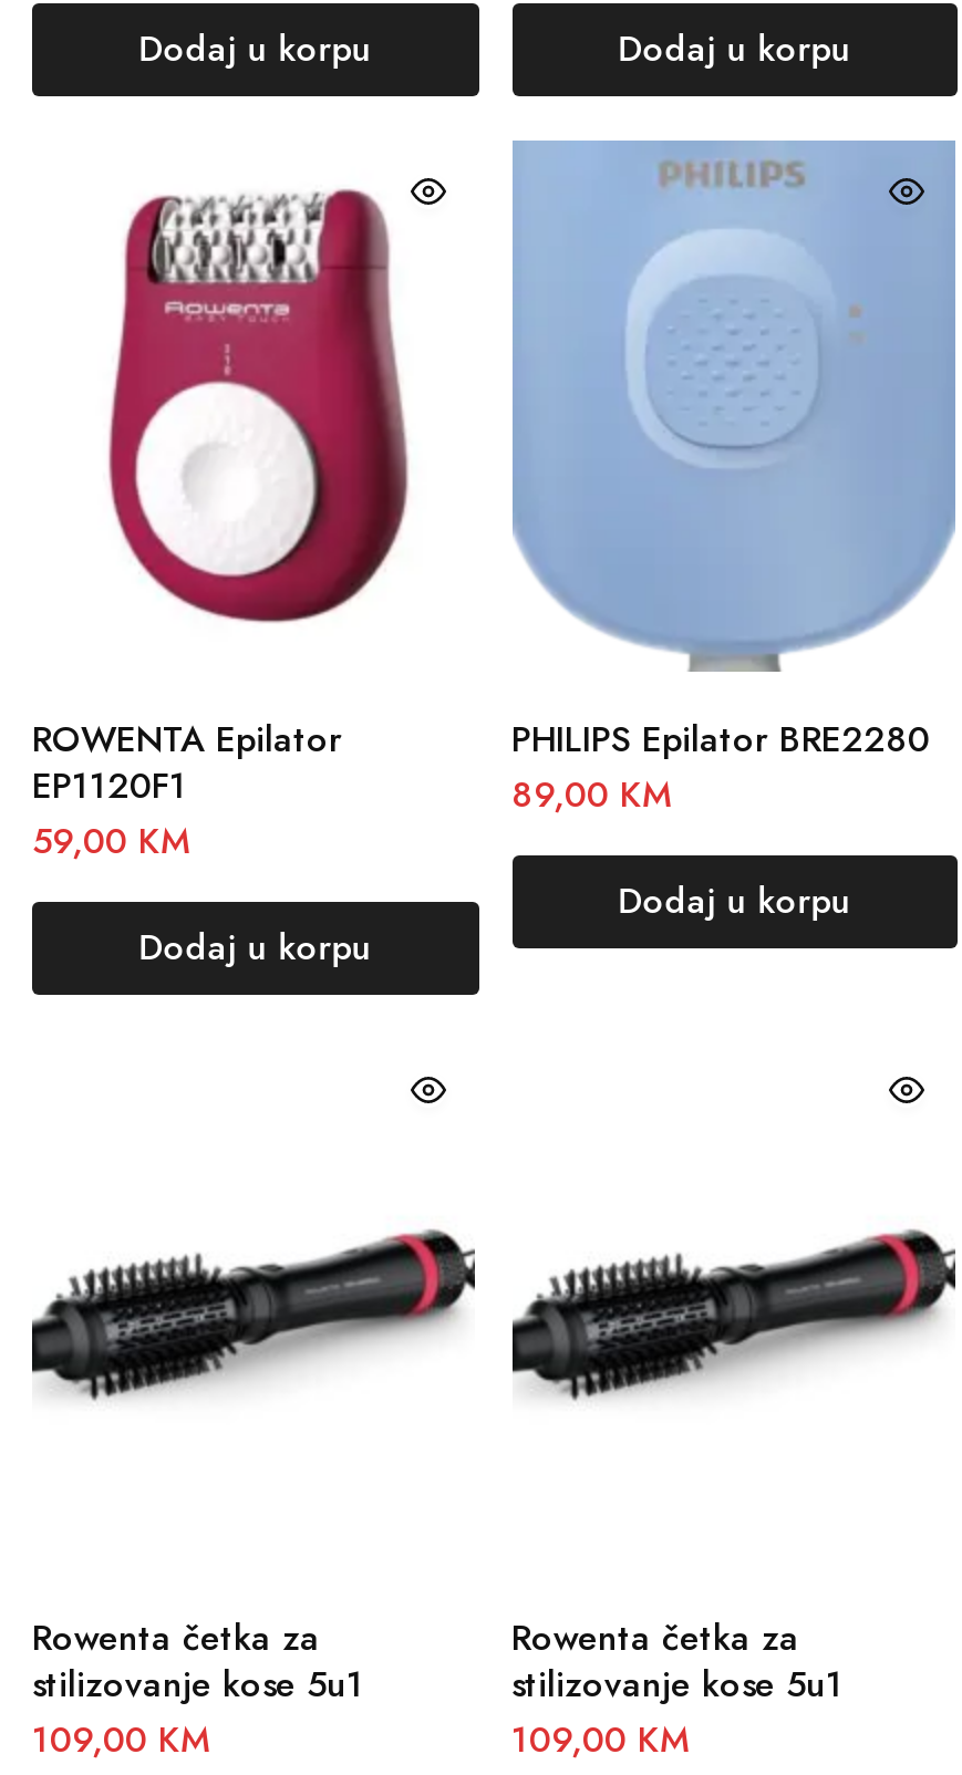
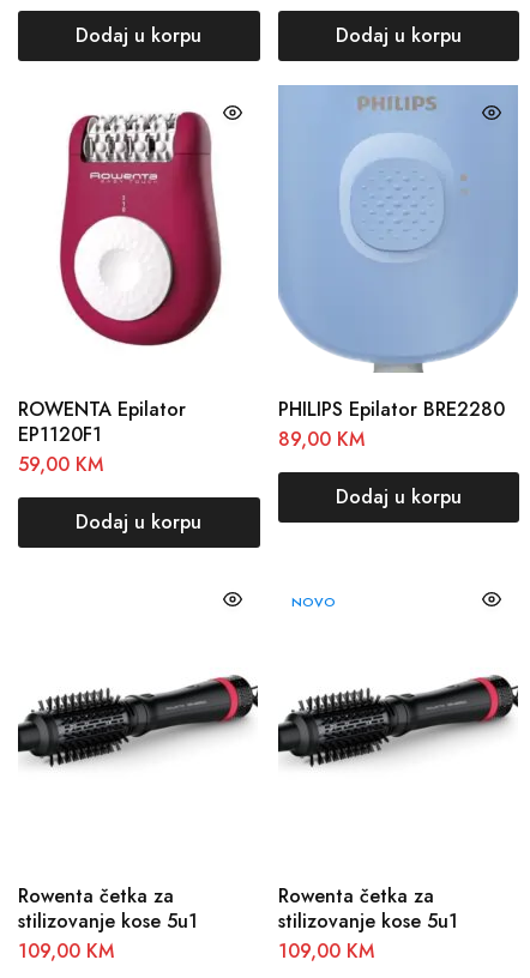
+ NOVO
